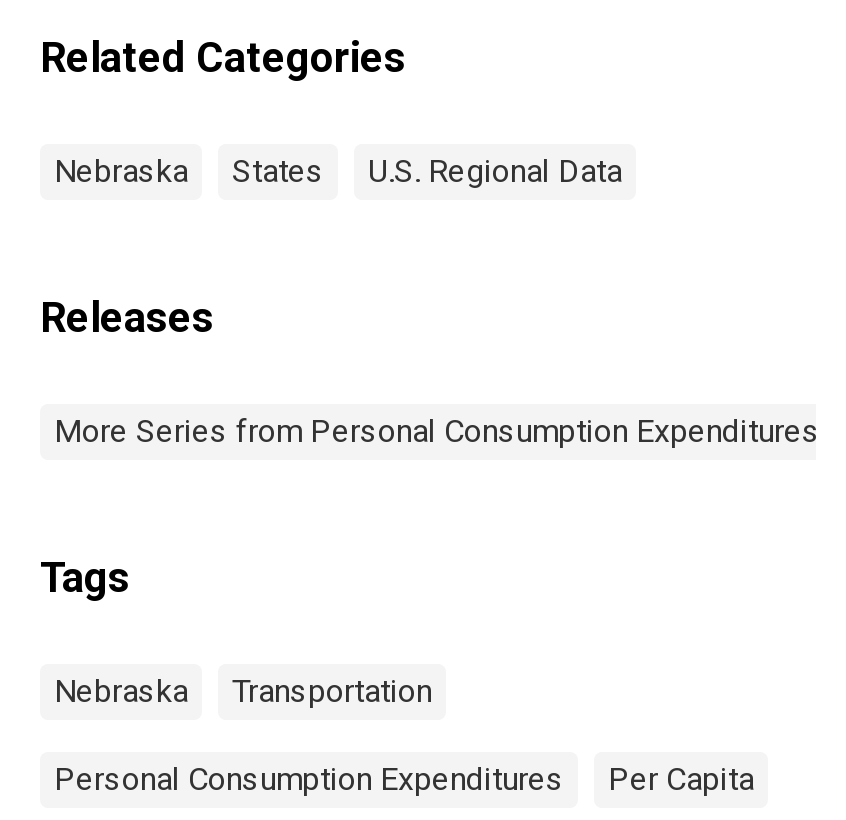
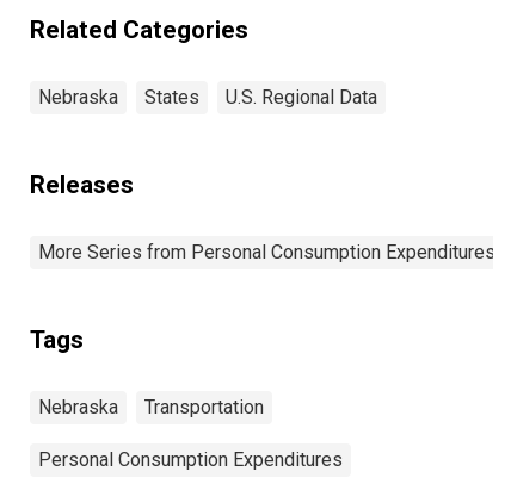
- Per Capita
